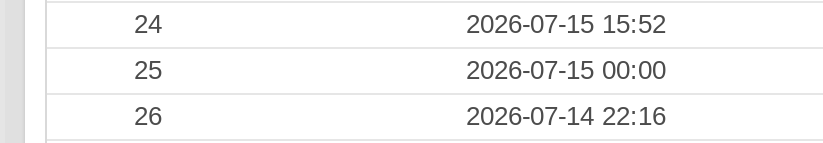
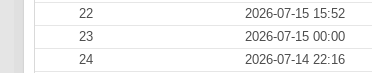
- 24
+ 22

- 25
+ 23

- 26
+ 24
